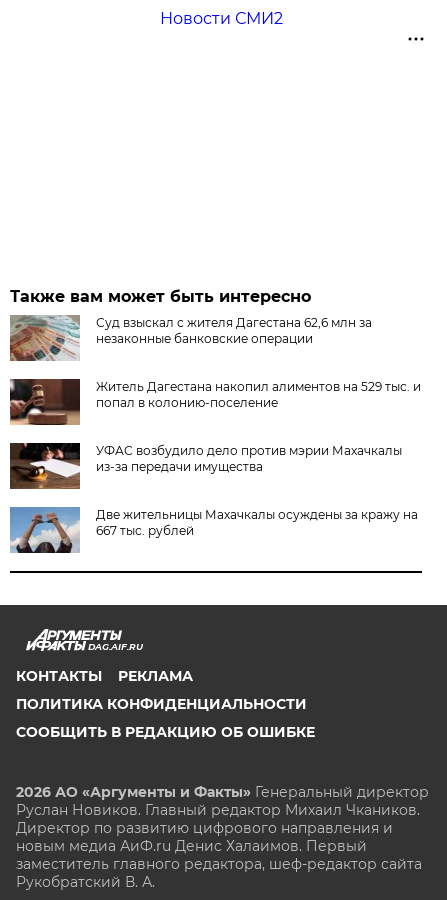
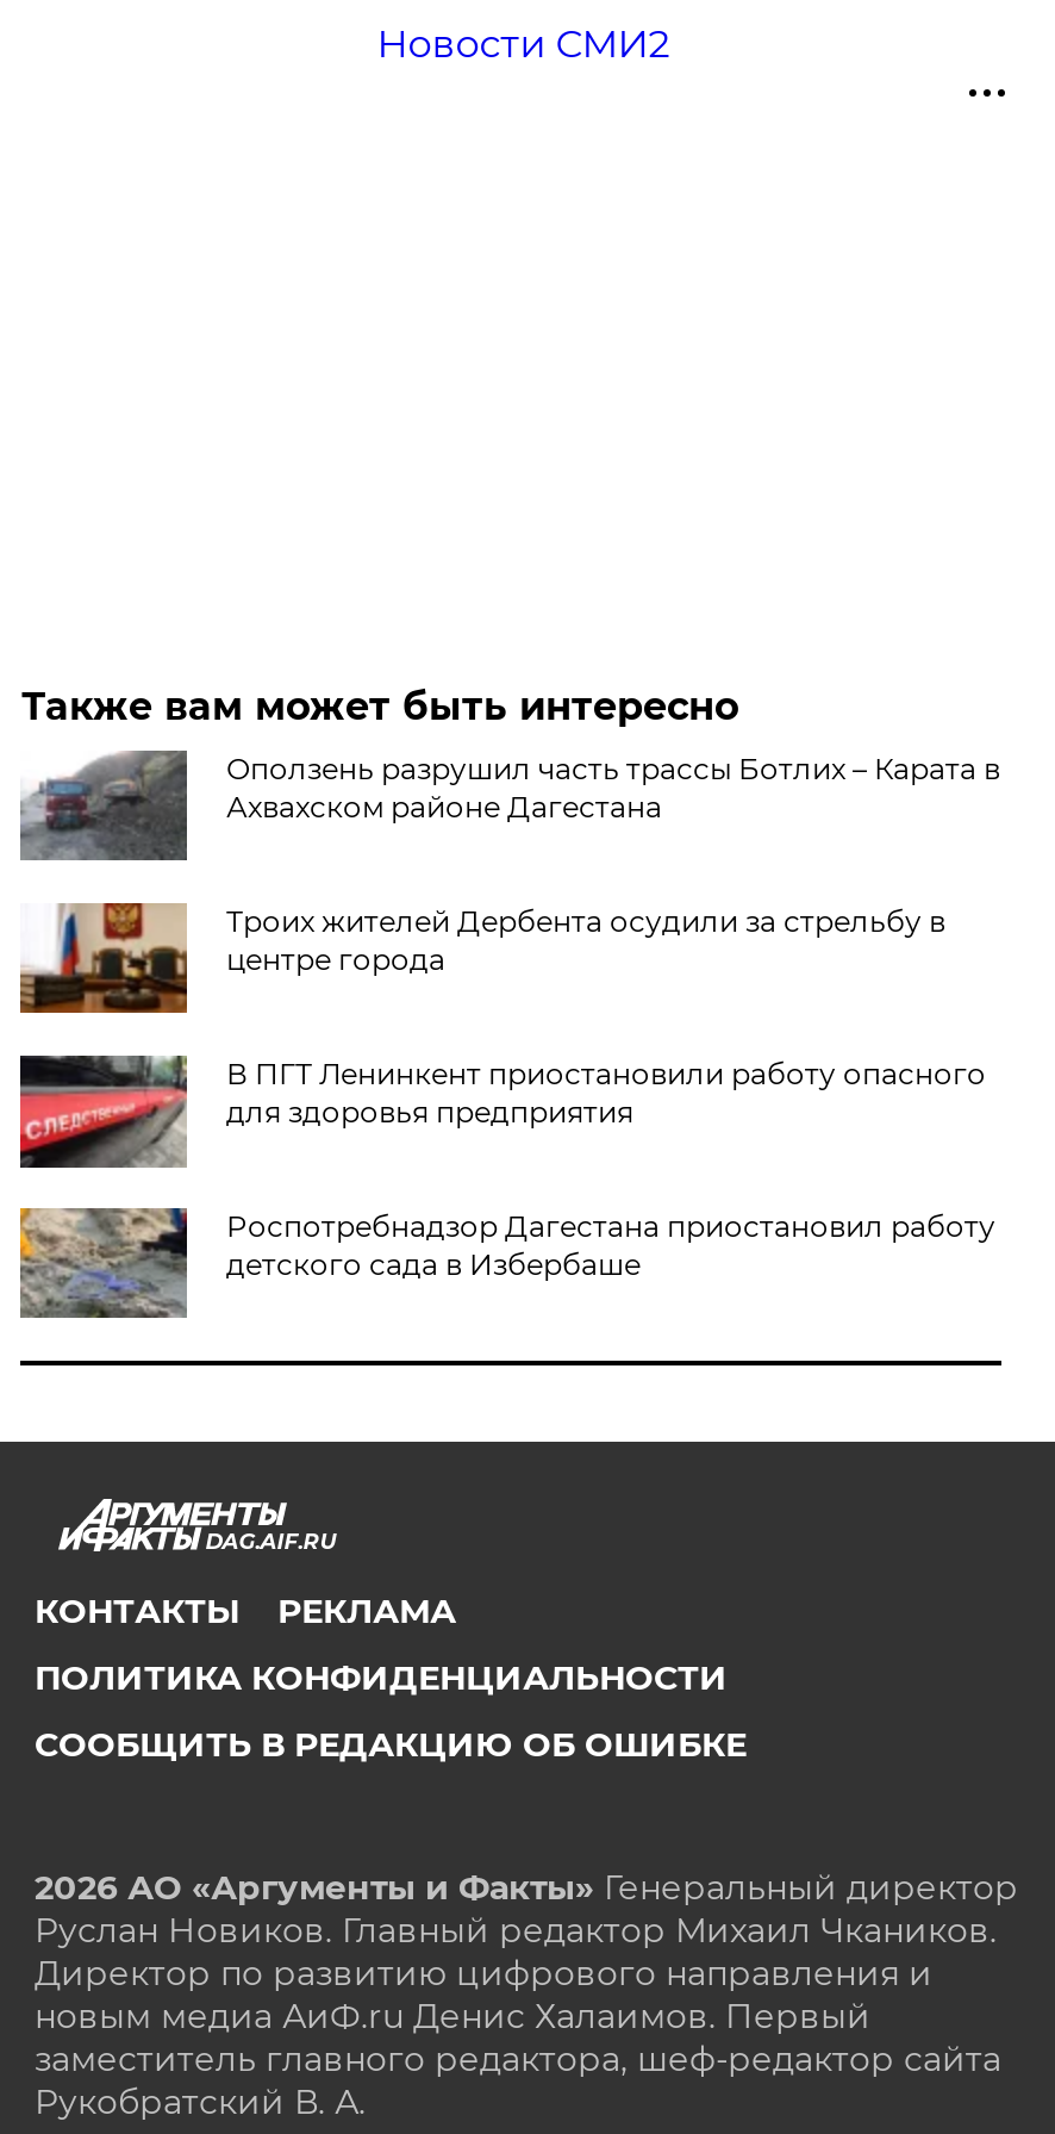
- [image]
- Суд взыскал с жителя Дагестана 62,6 млн за
- незаконные банковские операции
+ [image]
+ Оползень разрушил часть трассы Ботлих – Карата в
+ Ахвахском районе Дагестана

- [image]
- Житель Дагестана накопил алиментов на 529 тыс. и
- попал в колонию-поселение
+ [image]
+ Троих жителей Дербента осудили за стрельбу в
+ центре города

- [image]
- УФАС возбудило дело против мэрии Махачкалы
- из-за передачи имущества
+ [image]
+ В ПГТ Ленинкент приостановили работу опасного
+ для здоровья предприятия

- [image]
- Две жительницы Махачкалы осуждены за кражу на
- 667 тыс. рублей
+ [image]
+ Роспотребнадзор Дагестана приостановил работу
+ детского сада в Избербаше
